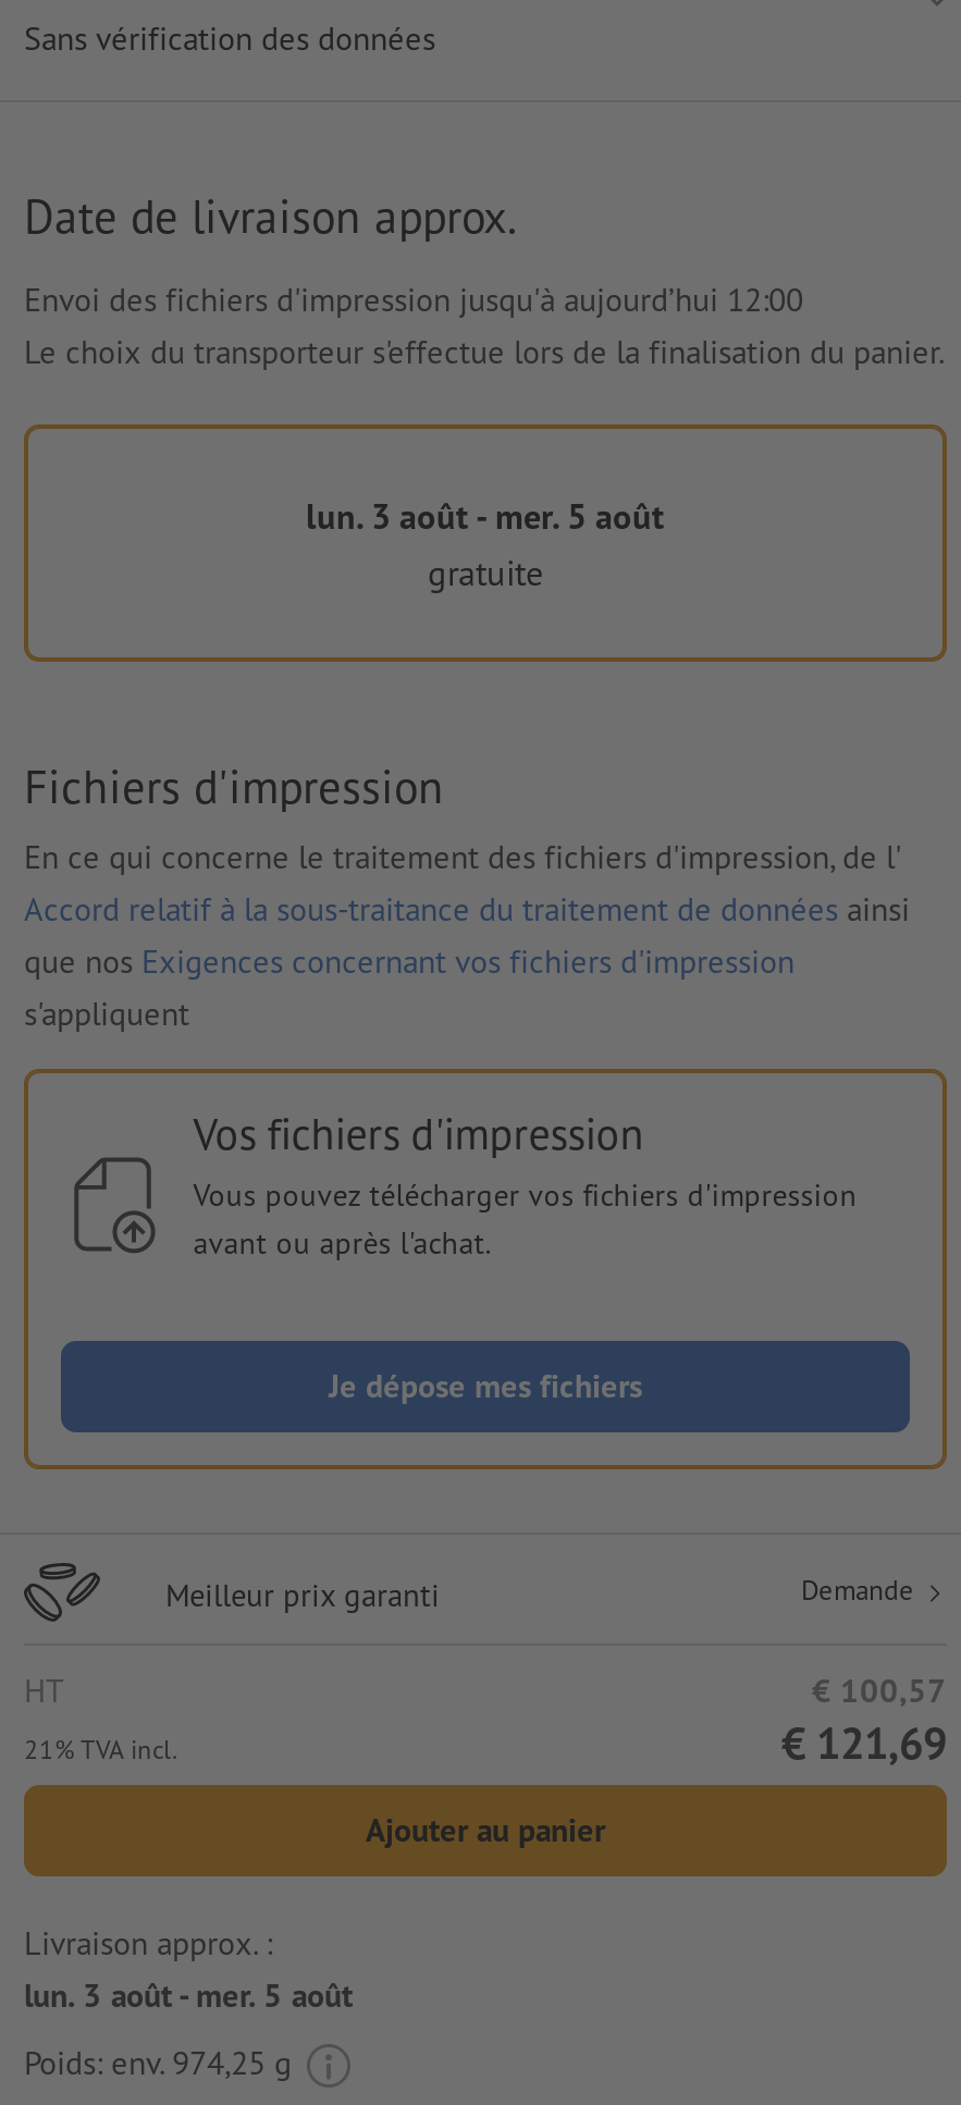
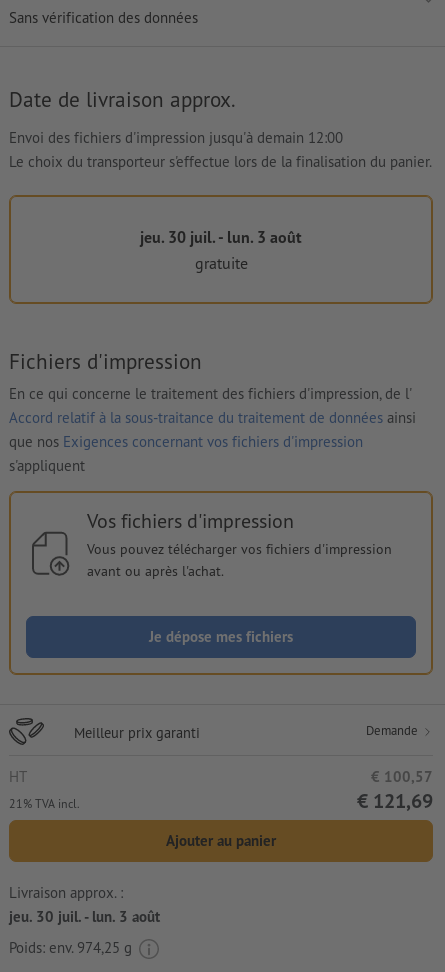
- Envoi des fichiers d'impression jusqu'à aujourd’hui 12:00
+ Envoi des fichiers d'impression jusqu'à demain 12:00

- lun. 3 août - mer. 5 août
+ jeu. 30 juil. - lun. 3 août

- lun. 3 août - mer. 5 août
+ jeu. 30 juil. - lun. 3 août
